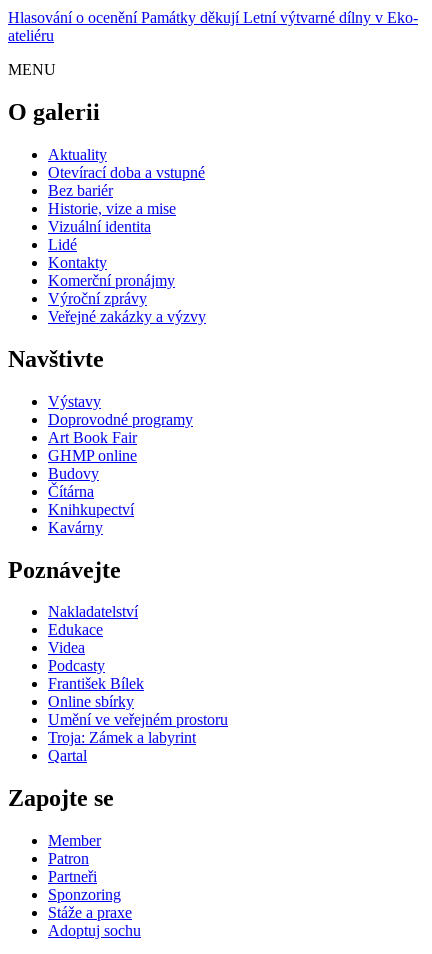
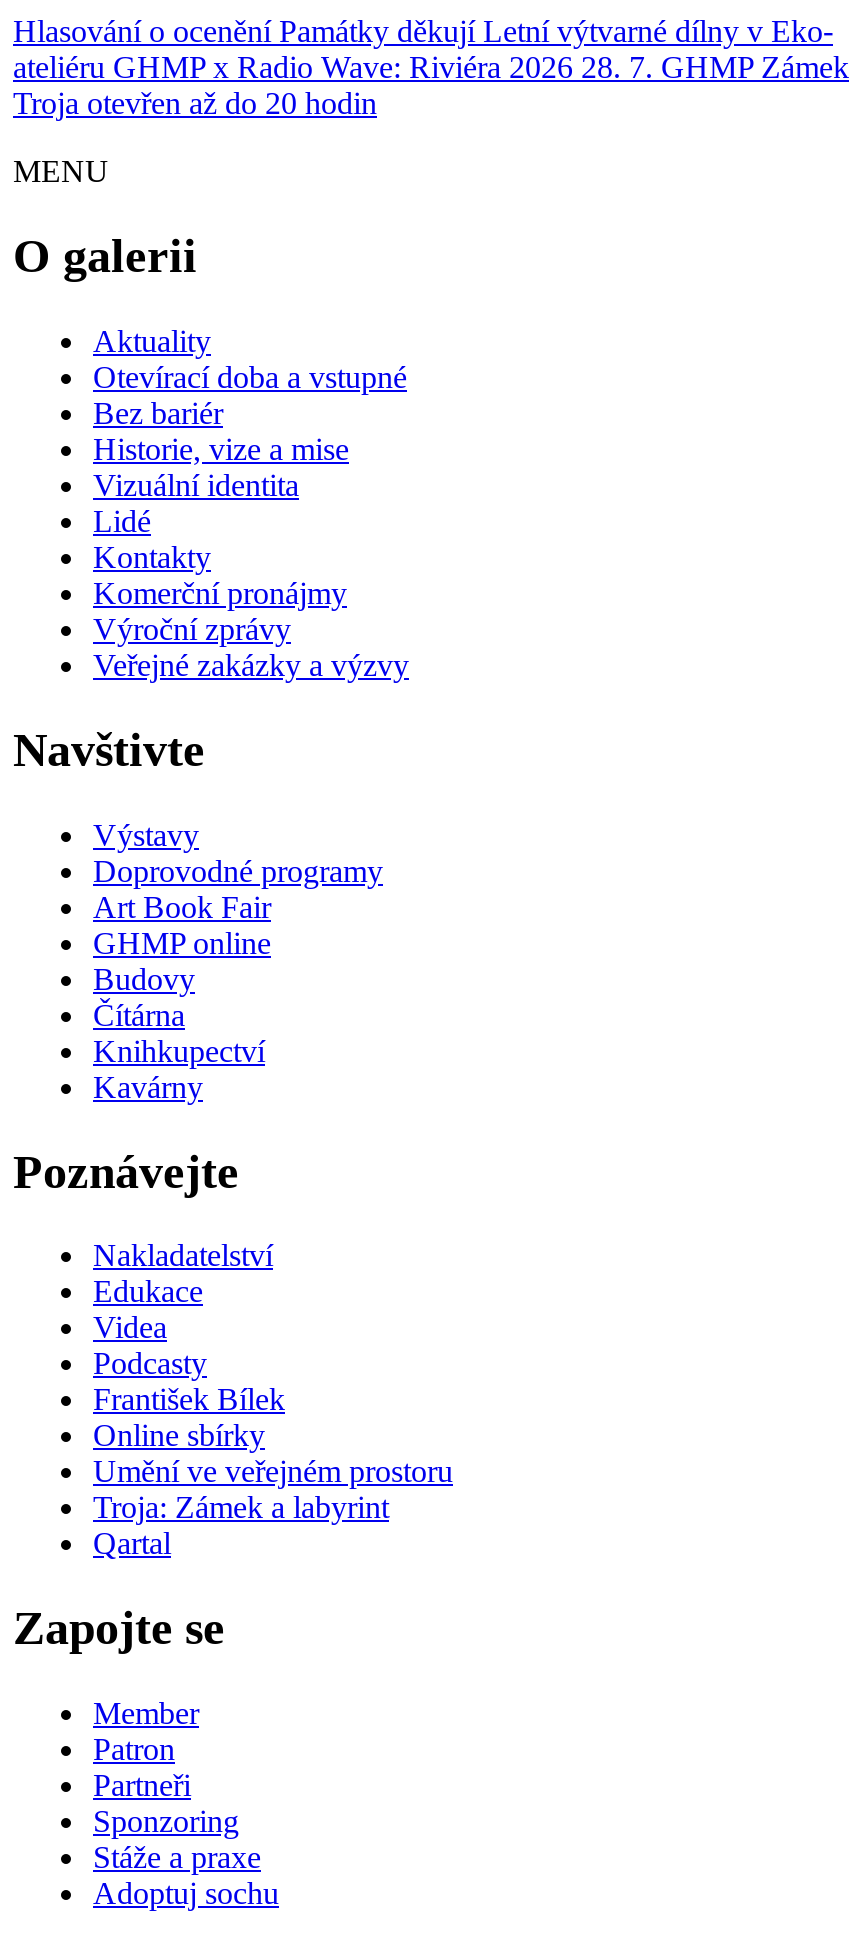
- ateliéru
+ ateliéru GHMP x Radio Wave: Riviéra 202628. 7. GHMP Zámek
+ Troja otevřen až do 20 hodin
